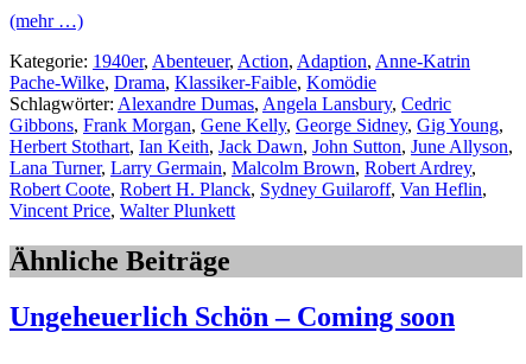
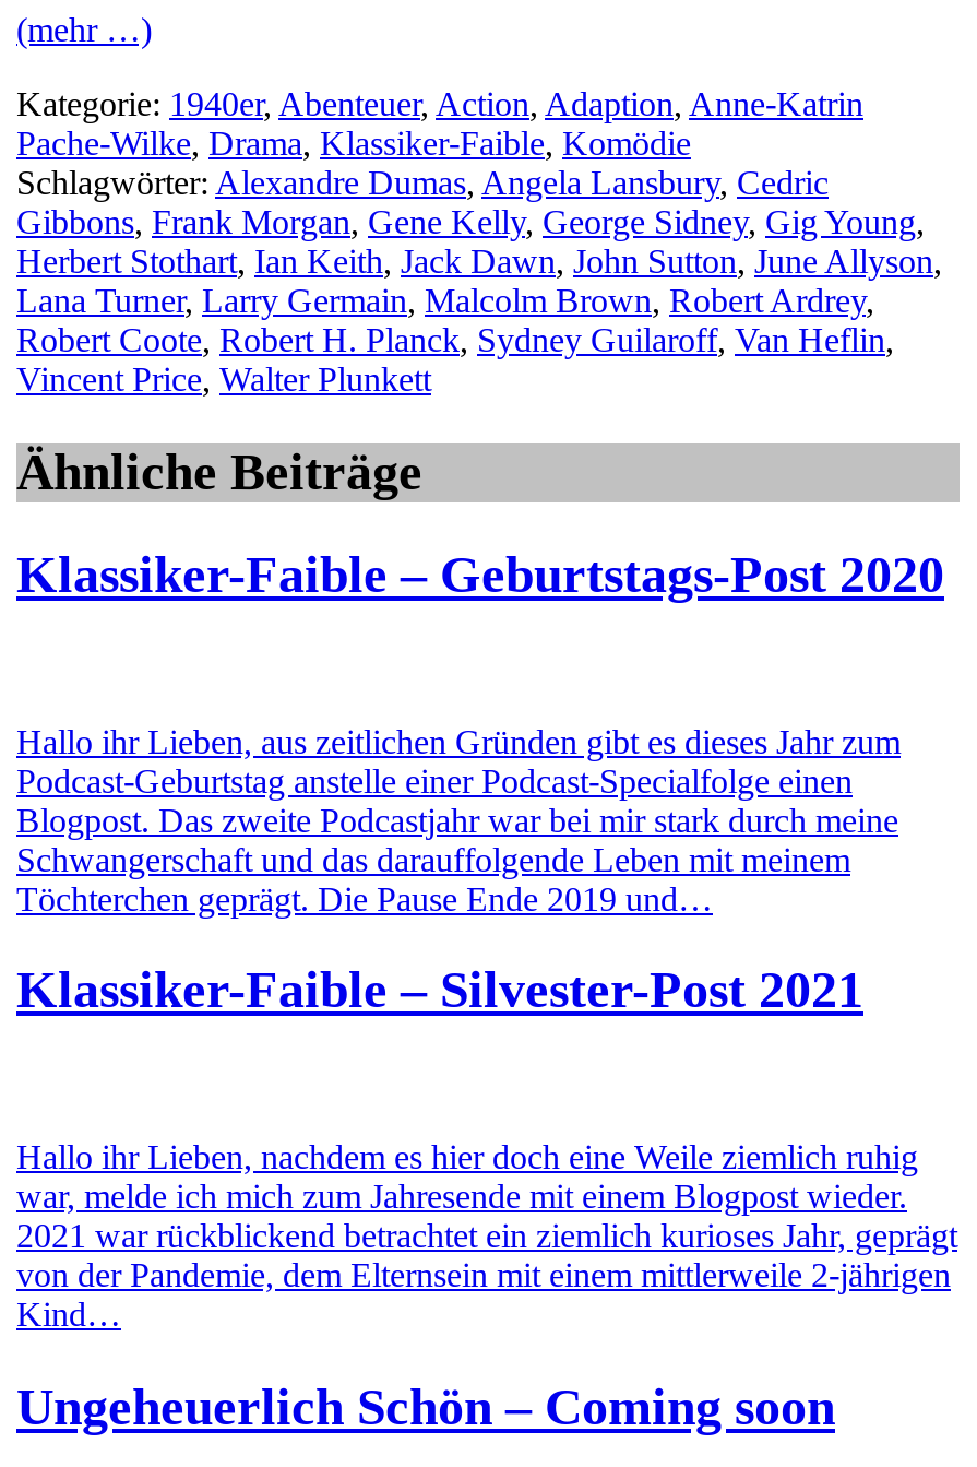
+ Klassiker-Faible – Geburtstags-Post 2020
+ Hallo ihr Lieben, aus zeitlichen Gründen gibt es dieses Jahr zum
+ Podcast-Geburtstag anstelle einer Podcast-Specialfolge einen
+ Blogpost. Das zweite Podcastjahr war bei mir stark durch meine
+ Schwangerschaft und das darauffolgende Leben mit meinem
+ Töchterchen geprägt. Die Pause Ende 2019 und…
+ Klassiker-Faible – Silvester-Post 2021
+ Hallo ihr Lieben, nachdem es hier doch eine Weile ziemlich ruhig
+ war, melde ich mich zum Jahresende mit einem Blogpost wieder.
+ 2021 war rückblickend betrachtet ein ziemlich kurioses Jahr, geprägt
+ von der Pandemie, dem Elternsein mit einem mittlerweile 2-jährigen
+ Kind…
